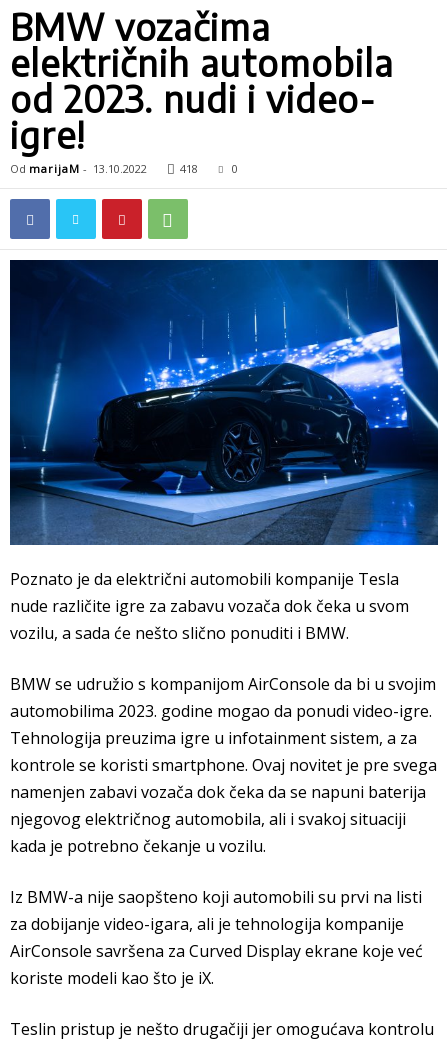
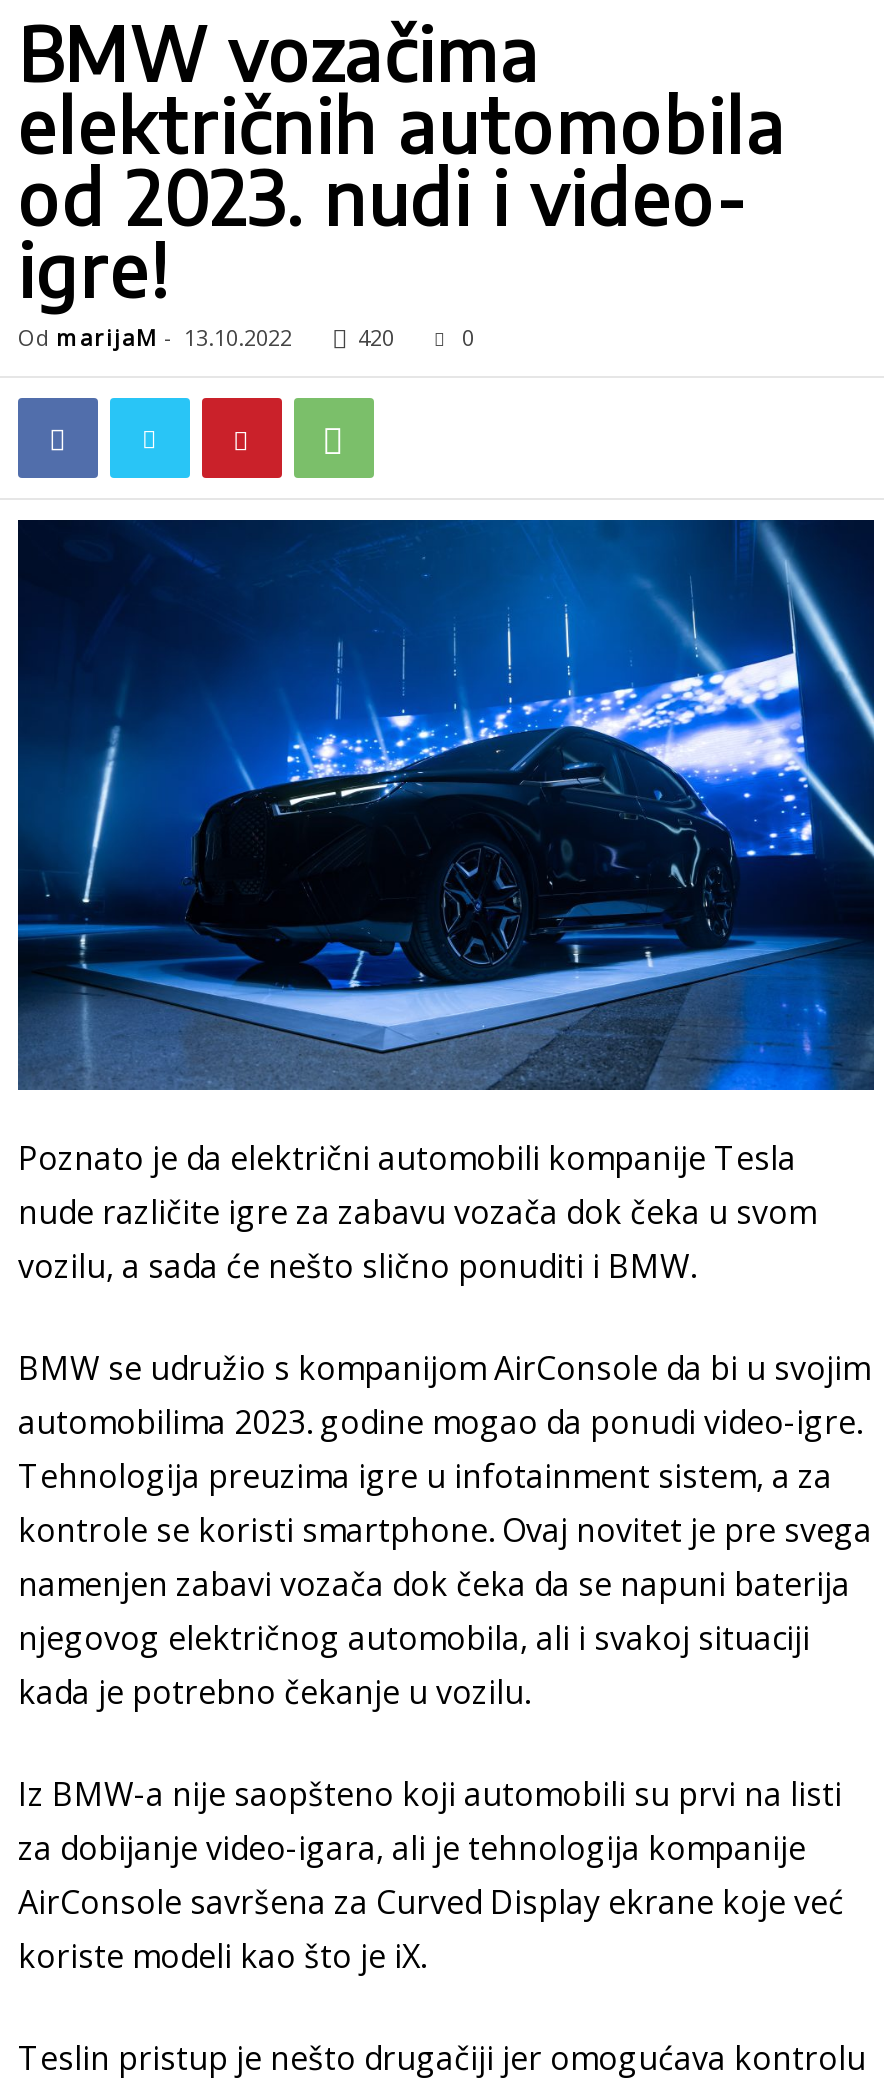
- 418
+ 420
